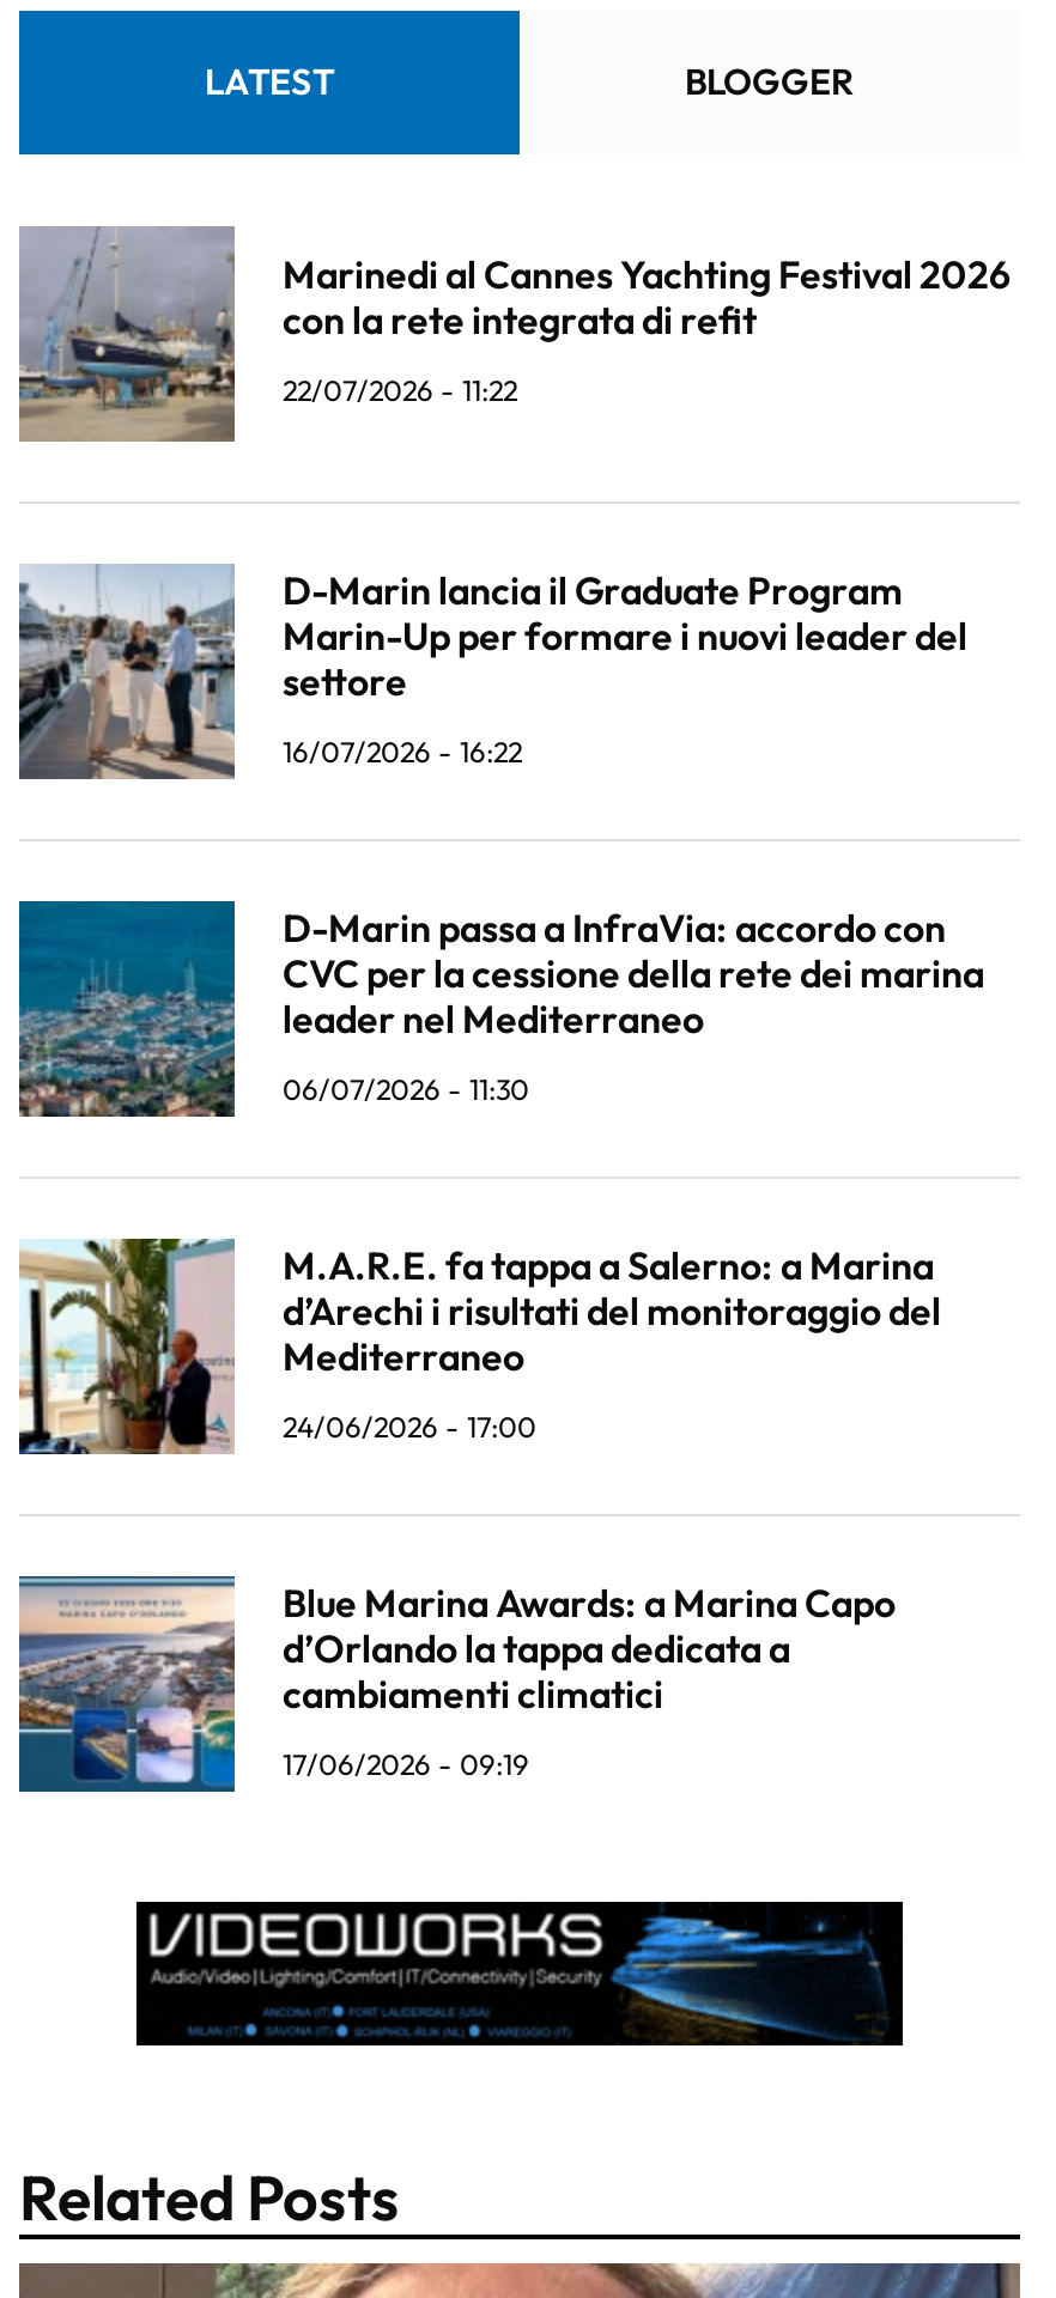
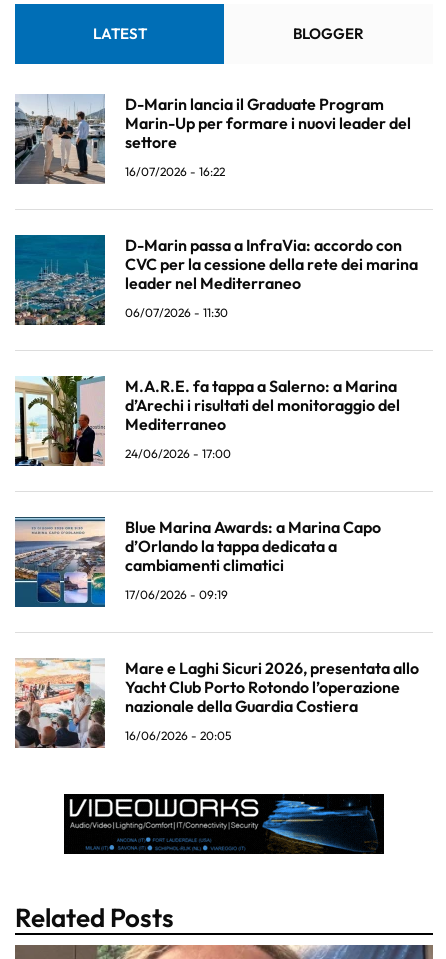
- [image]
- Marinedi al Cannes Yachting Festival 2026
- con la rete integrata di refit
- 22/07/2026 - 11:22

moved up: [image] | D-Marin lancia il Graduate Program | Marin-Up per formare i nuovi leader del | ... | cambiamenti climatici | 17/06/2026 - 09:19

+ [image]
+ Mare e Laghi Sicuri 2026, presentata allo
+ Yacht Club Porto Rotondo l’operazione
+ nazionale della Guardia Costiera
+ 16/06/2026 - 20:05
